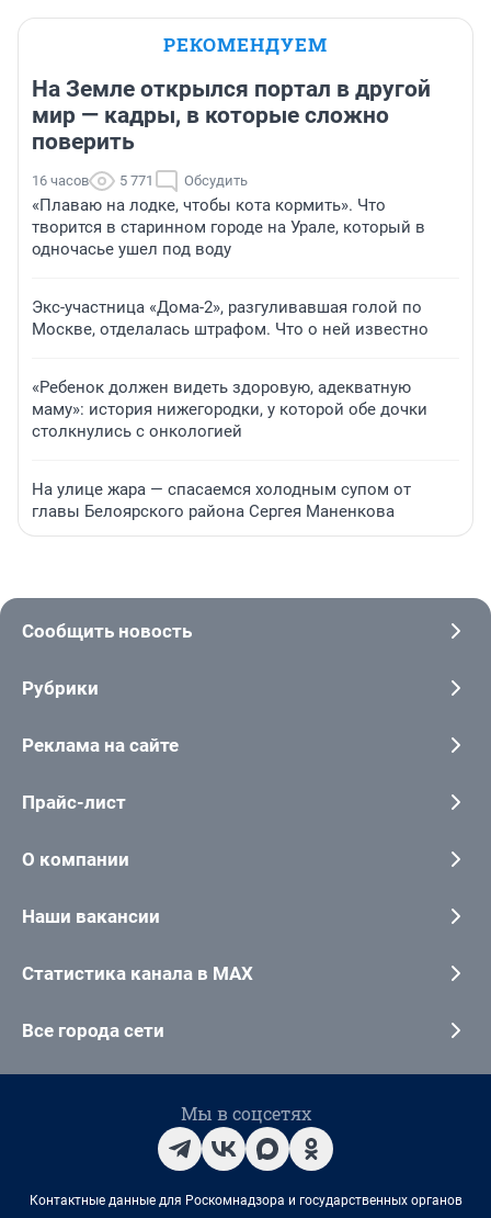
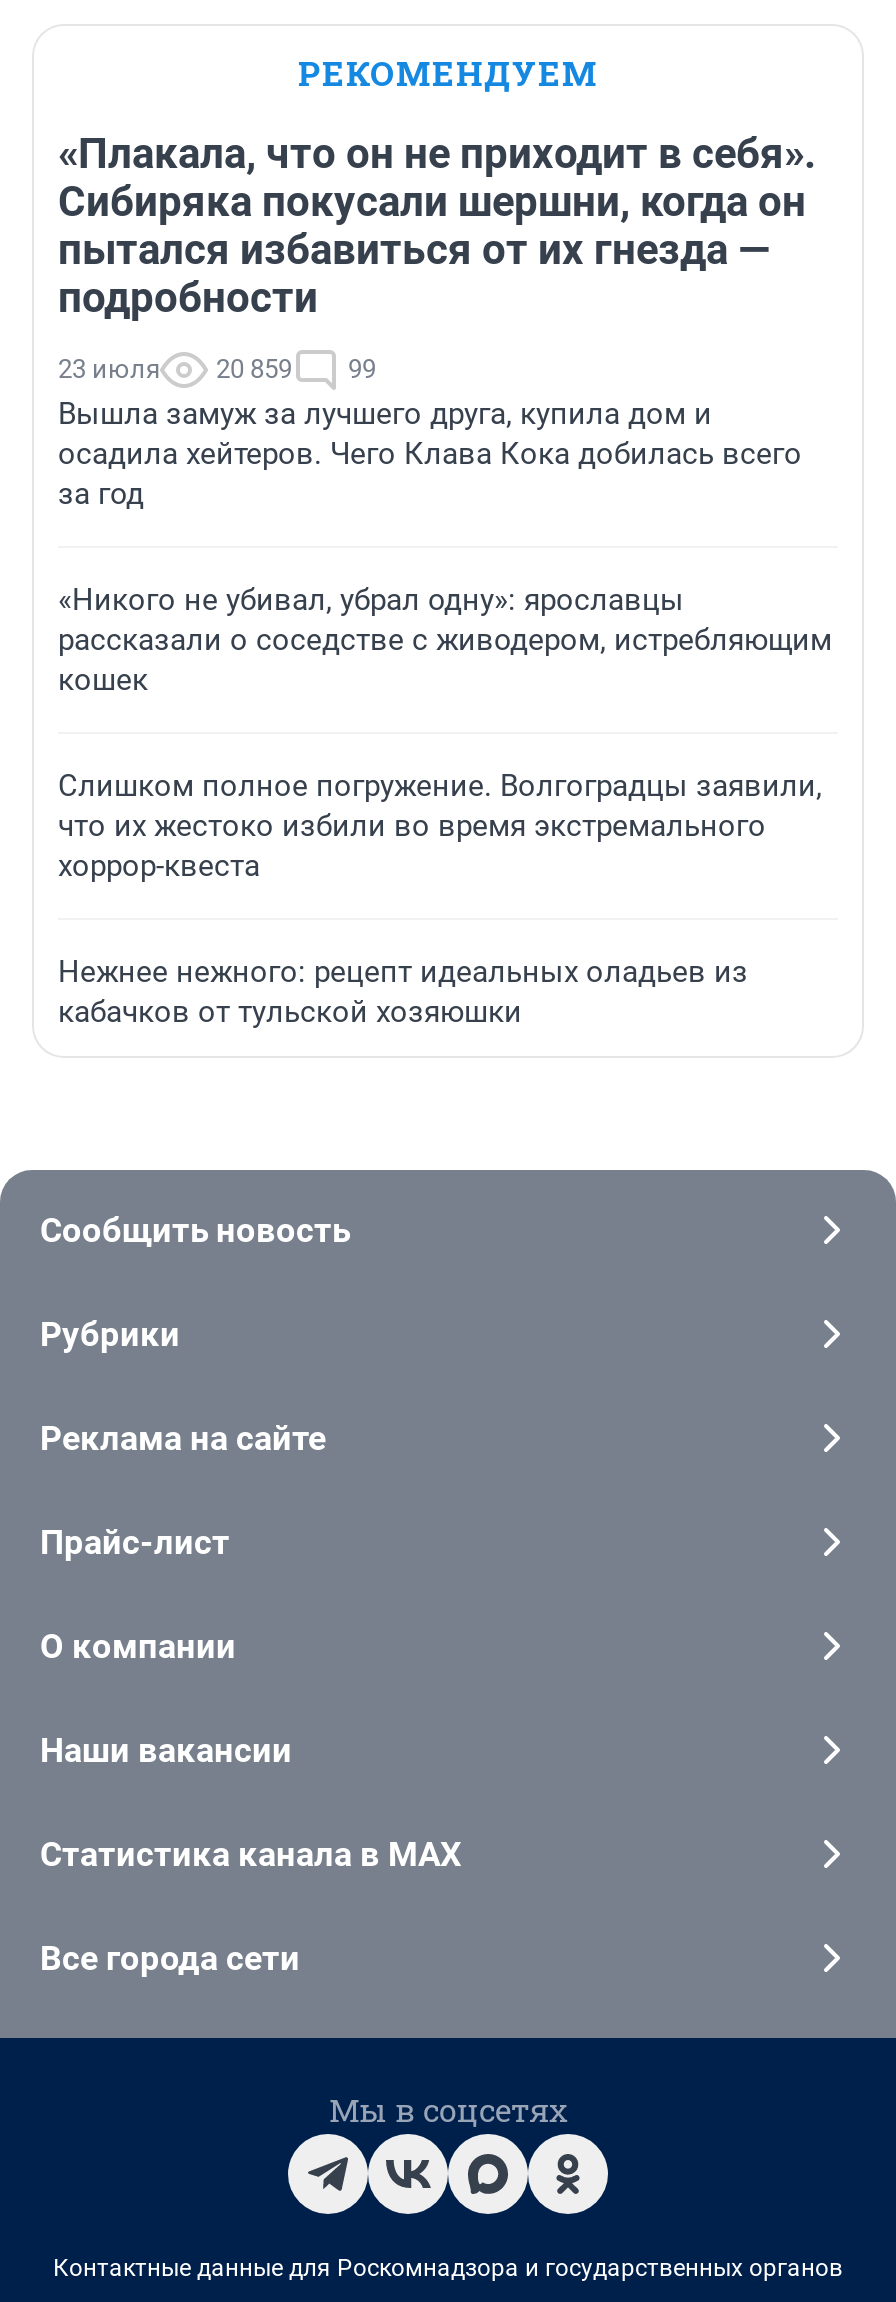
- На Земле открылся портал в другой
- мир — кадры, в которые сложно
- поверить
+ «Плакала, что он не приходит в себя».
+ Сибиряка покусали шершни, когда он
+ пытался избавиться от их гнезда —
+ подробности

- 16 часов
- 5 771
- Обсудить
- «Плаваю на лодке, чтобы кота кормить». Что
- творится в старинном городе на Урале, который в
- одночасье ушел под воду
+ 23 июля
+ 20 859
+ 99
+ Вышла замуж за лучшего друга, купила дом и
+ осадила хейтеров. Чего Клава Кока добилась всего
+ за год

- Экс-участница «Дома-2», разгуливавшая голой по
- Москве, отделалась штрафом. Что о ней известно
+ «Никого не убивал, убрал одну»: ярославцы
+ рассказали о соседстве с живодером, истребляющим
+ кошек

- «Ребенок должен видеть здоровую, адекватную
- маму»: история нижегородки, у которой обе дочки
- столкнулись с онкологией
+ Слишком полное погружение. Волгоградцы заявили,
+ что их жестоко избили во время экстремального
+ хоррор-квеста

- На улице жара — спасаемся холодным супом от
- главы Белоярского района Сергея Маненкова
+ Нежнее нежного: рецепт идеальных оладьев из
+ кабачков от тульской хозяюшки
